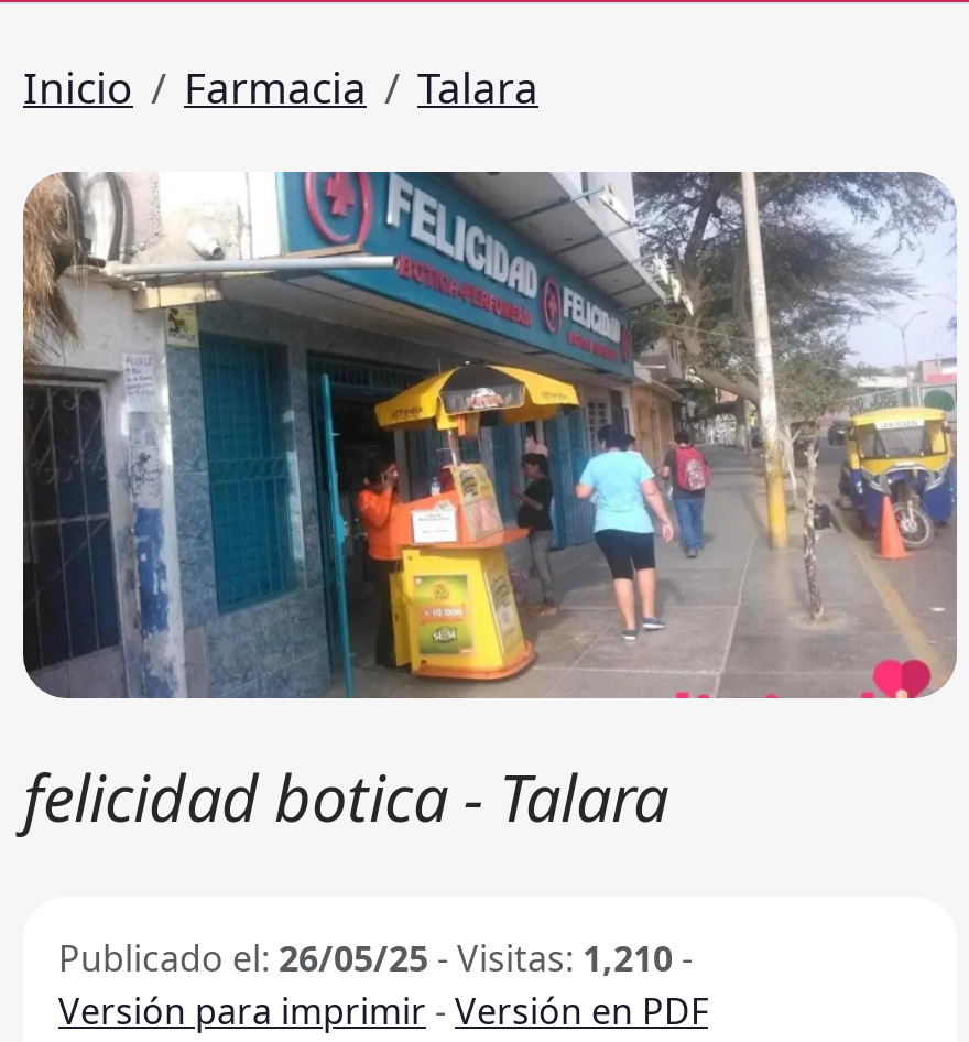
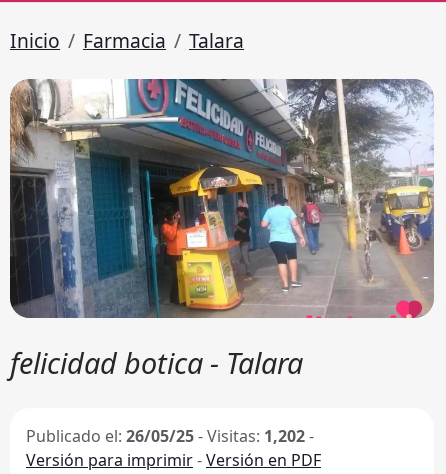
- Publicado el: 26/05/25 - Visitas: 1,210 -
+ Publicado el: 26/05/25 - Visitas: 1,202 -
